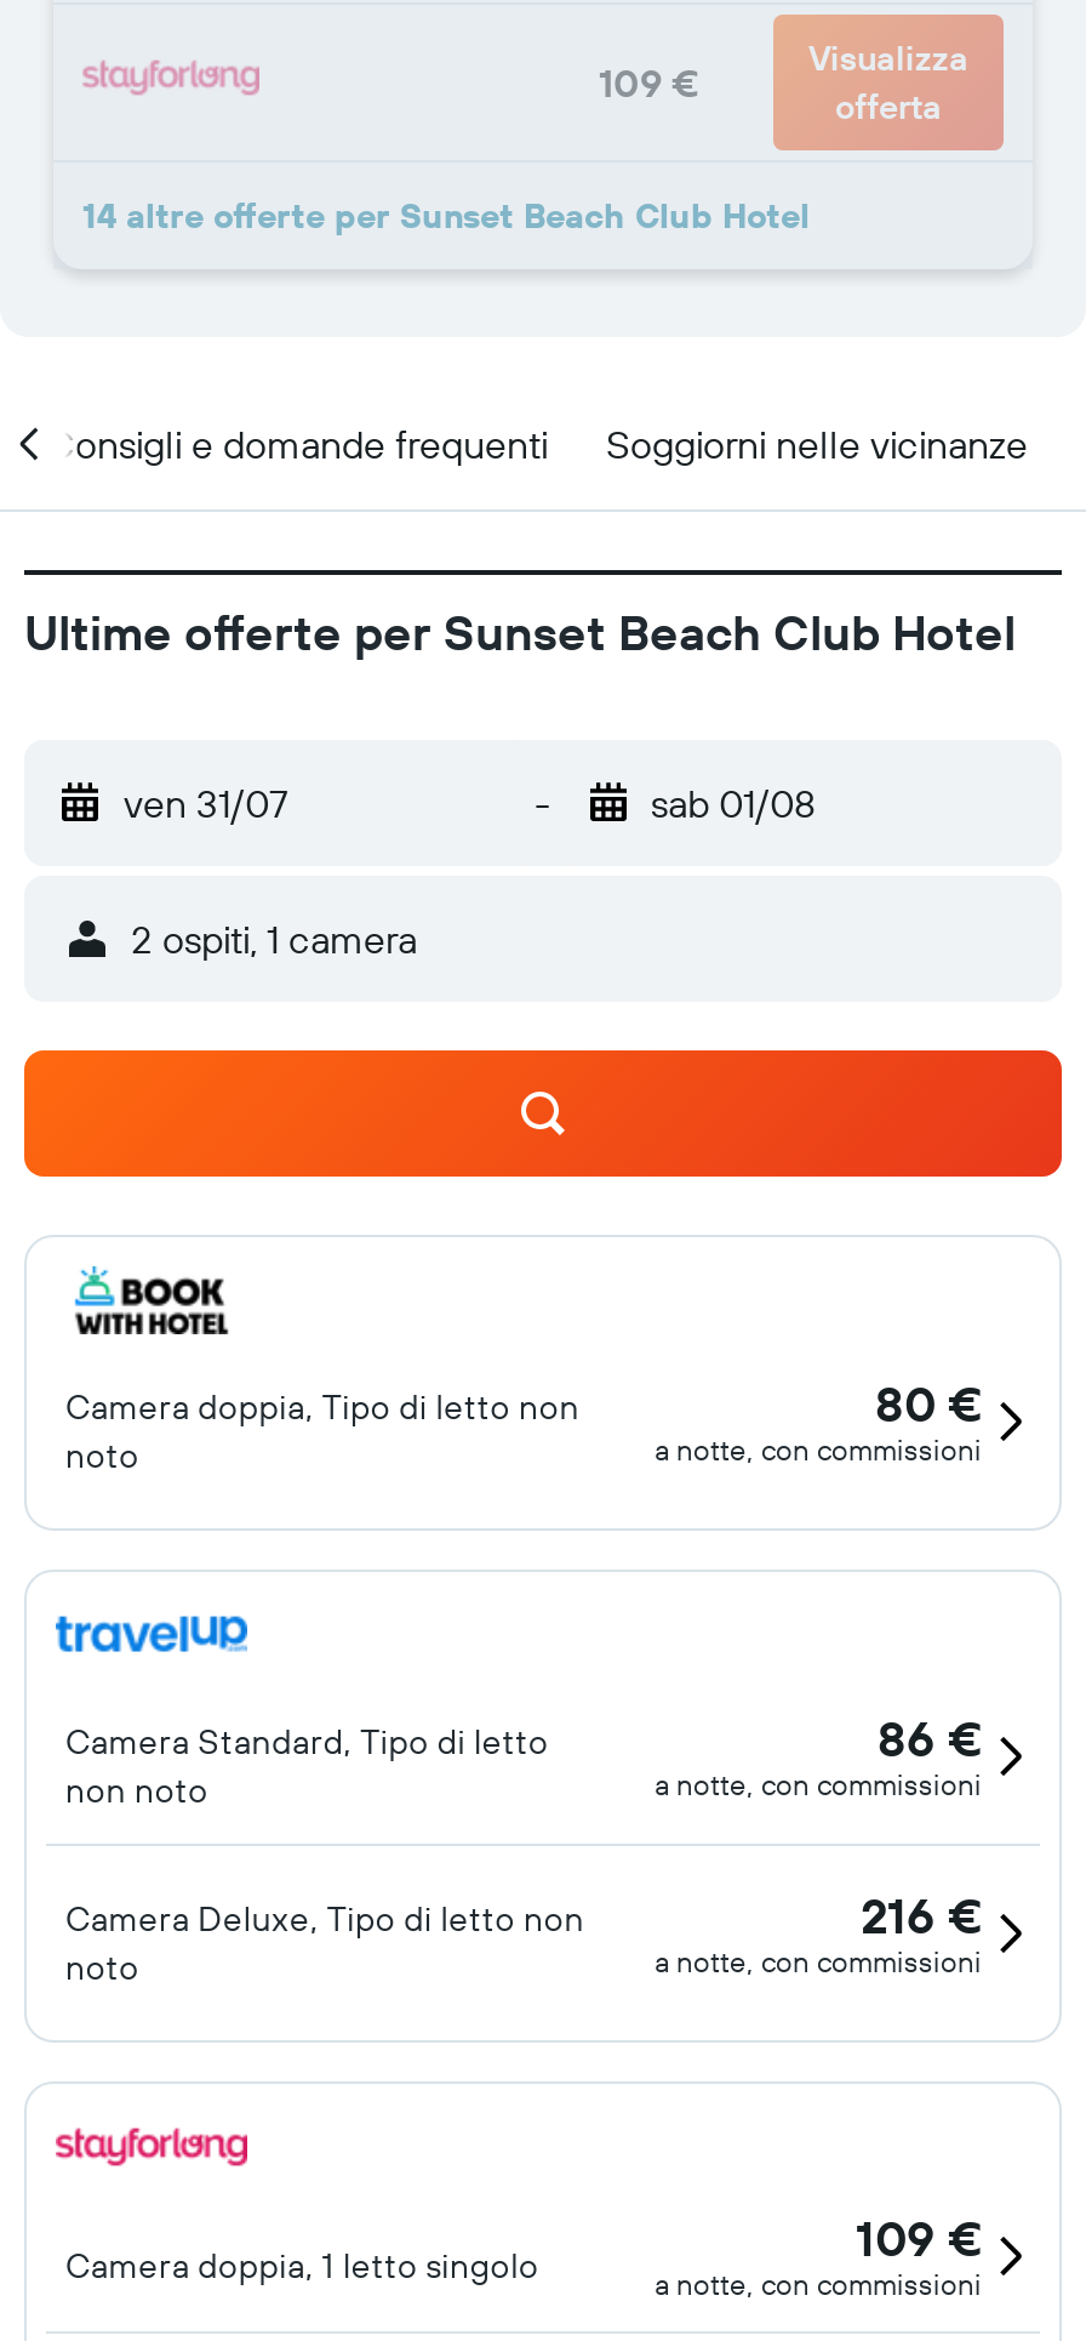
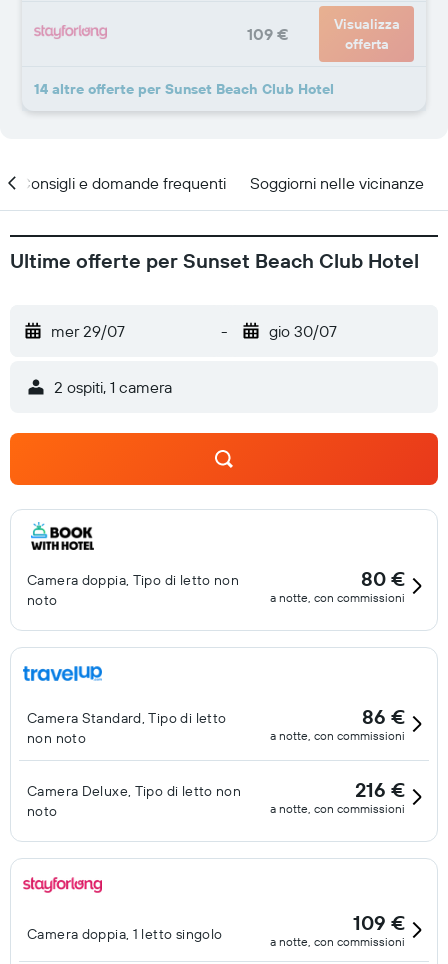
- ven 31/07
+ mer 29/07

- sab 01/08
+ gio 30/07
